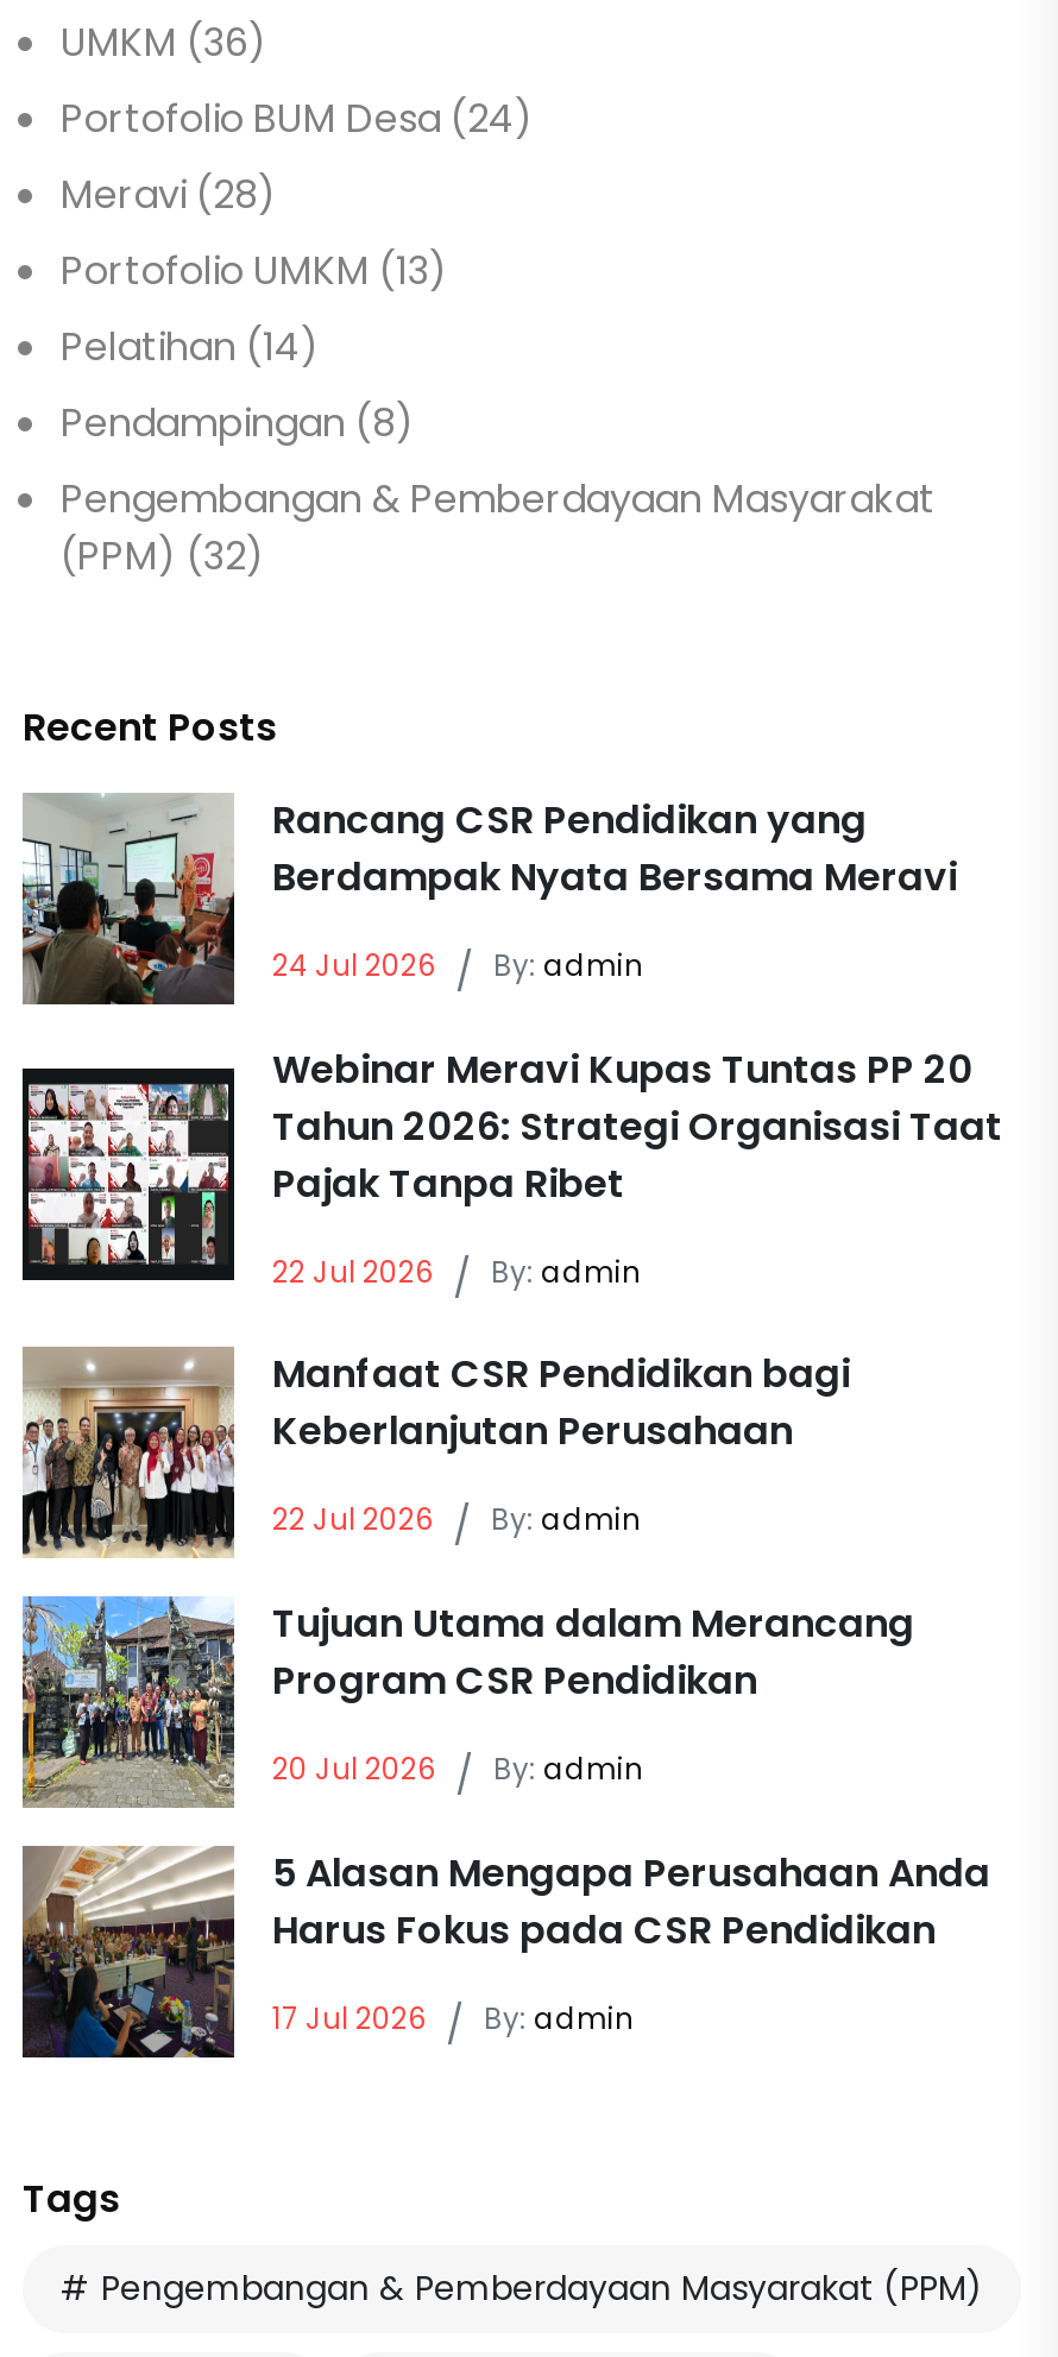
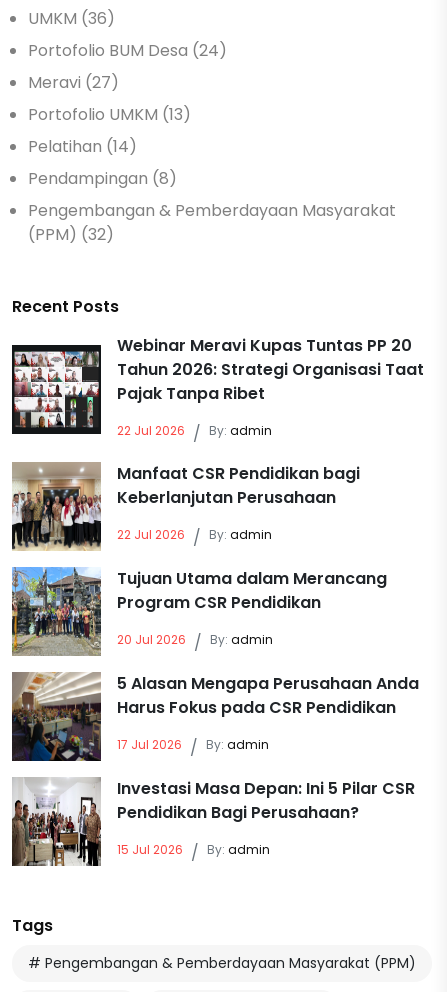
- Meravi (28)
+ Meravi (27)

- [image]
- Rancang CSR Pendidikan yang
- Berdampak Nyata Bersama Meravi
- 24 Jul 2026 / By: admin

moved up: [image] | Webinar Meravi Kupas Tuntas PP 20 | Tahun 2026: Strategi Organisasi Taat | ... | Harus Fokus pada CSR Pendidikan | 17 Jul 2026 / By: admin

+ [image]
+ Investasi Masa Depan: Ini 5 Pilar CSR
+ Pendidikan Bagi Perusahaan?
+ 15 Jul 2026 / By: admin
